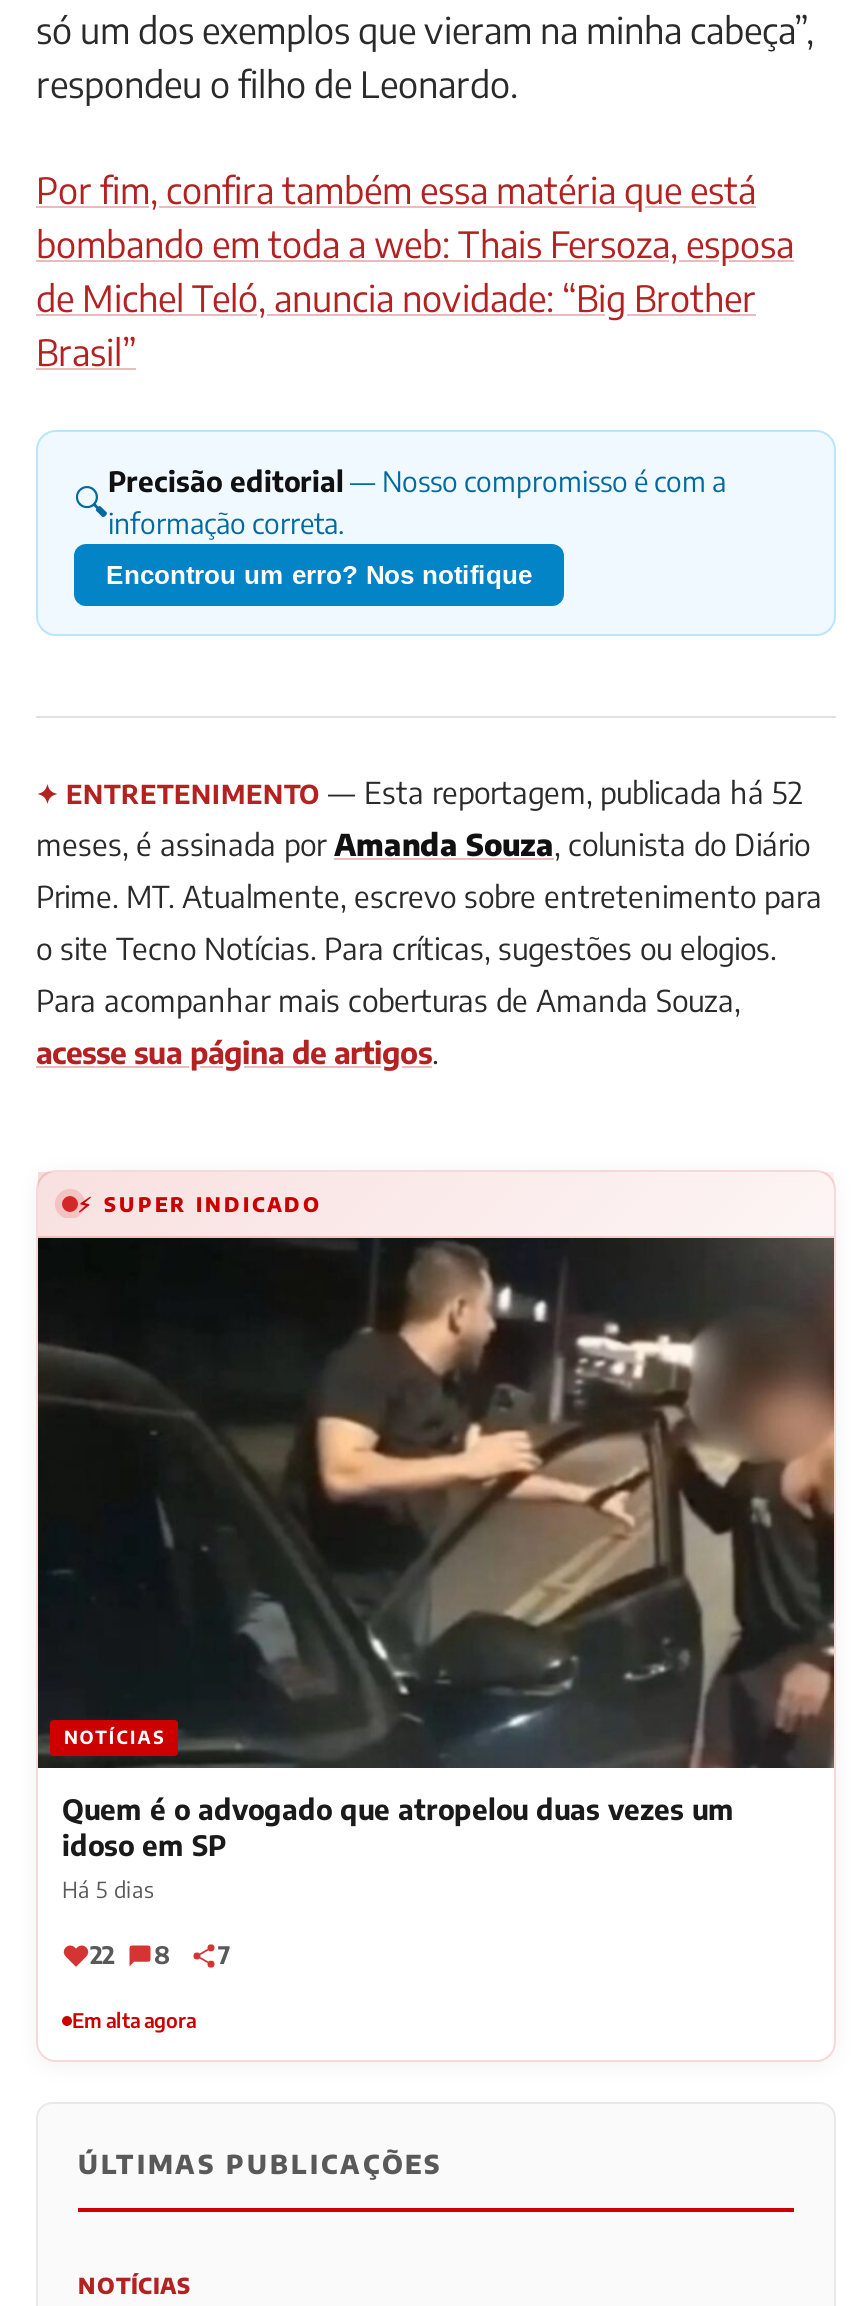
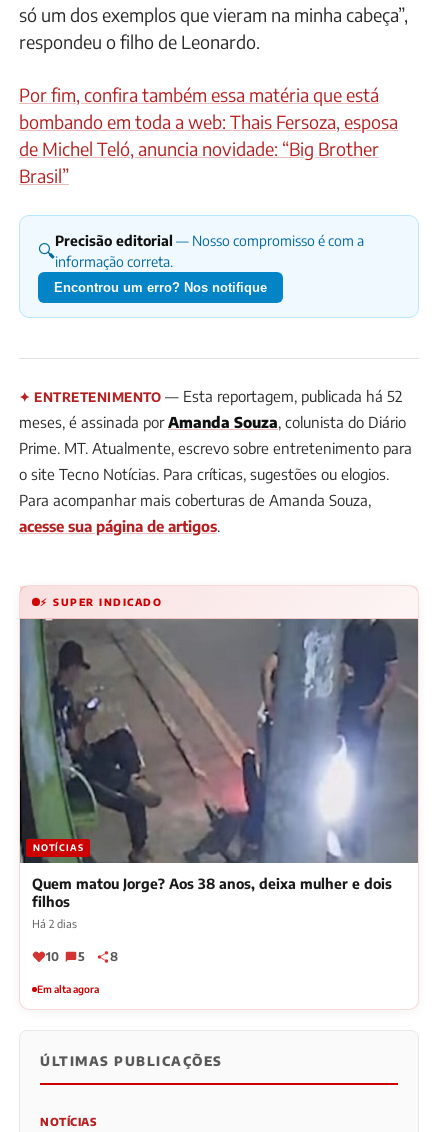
- [image]
- Quem é o advogado que atropelou duas vezes um
- idoso em SP
- Há 5 dias
+ [image]
+ Quem matou Jorge? Aos 38 anos, deixa mulher e dois
+ filhos
+ Há 2 dias

- 22
+ 10
+ 5

- 7
